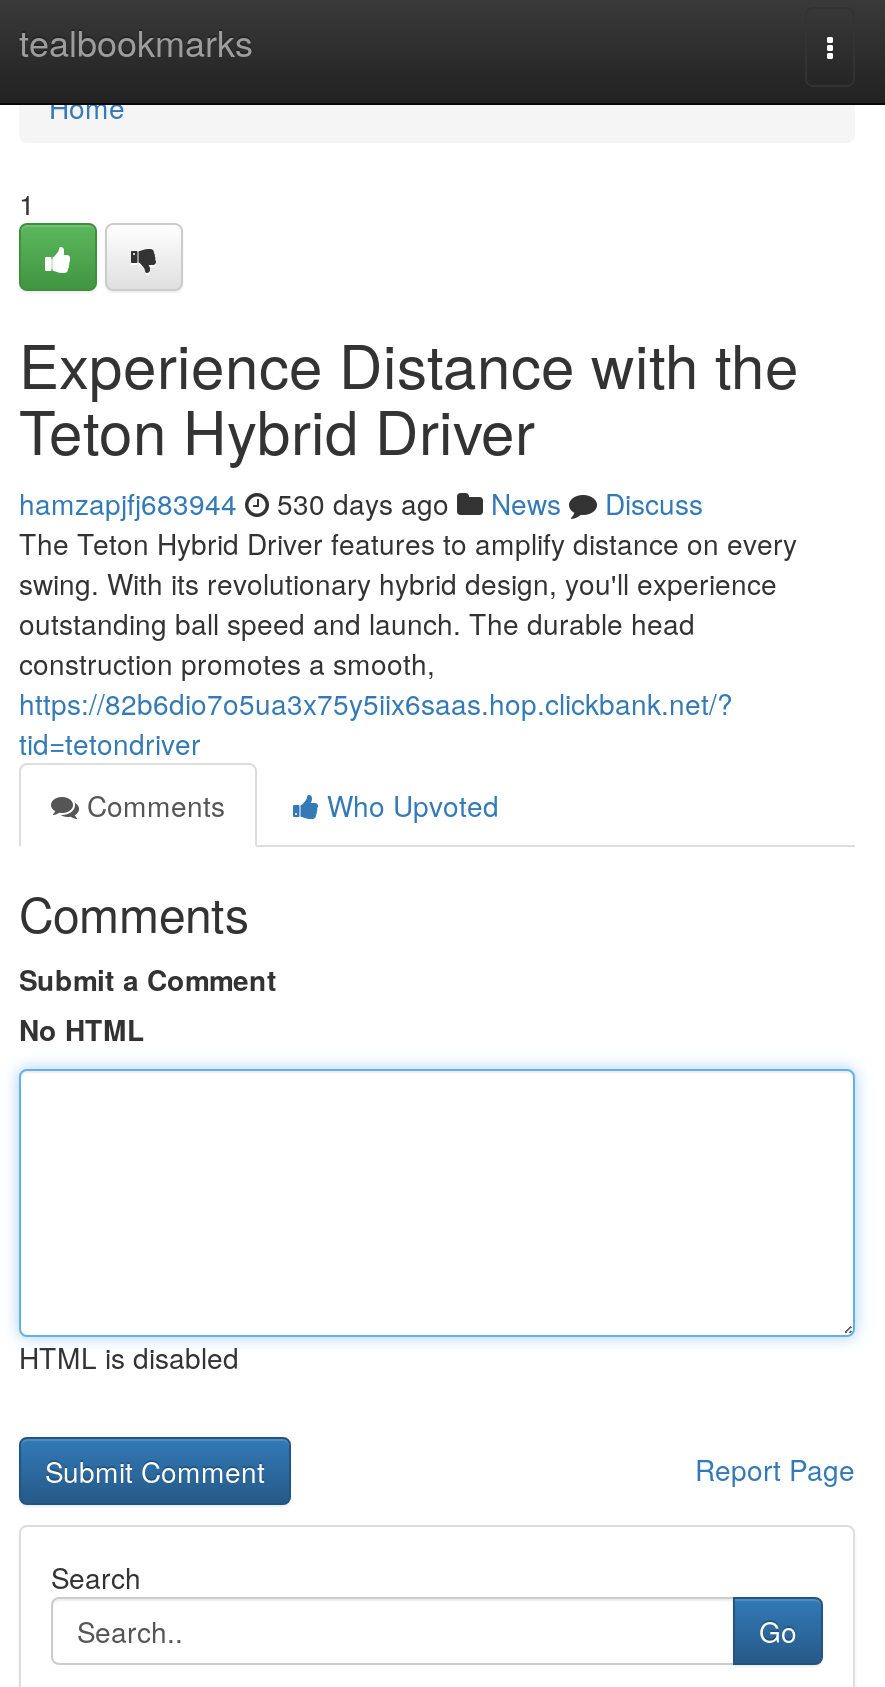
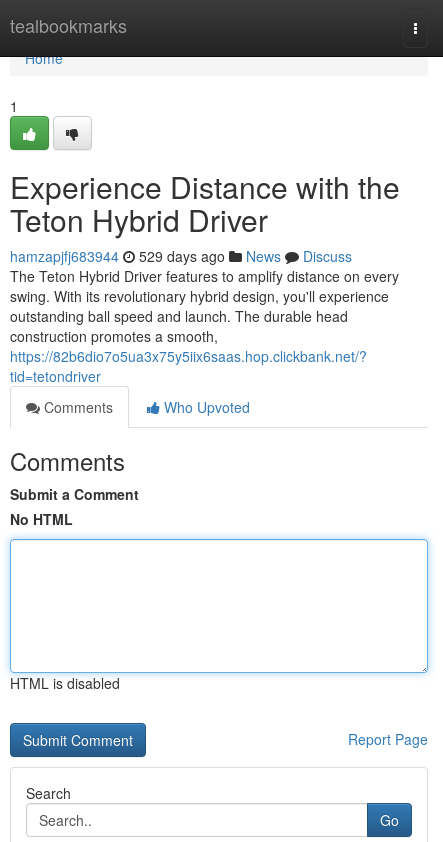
- hamzapjfj683944 530 days ago News Discuss
+ hamzapjfj683944 529 days ago News Discuss
